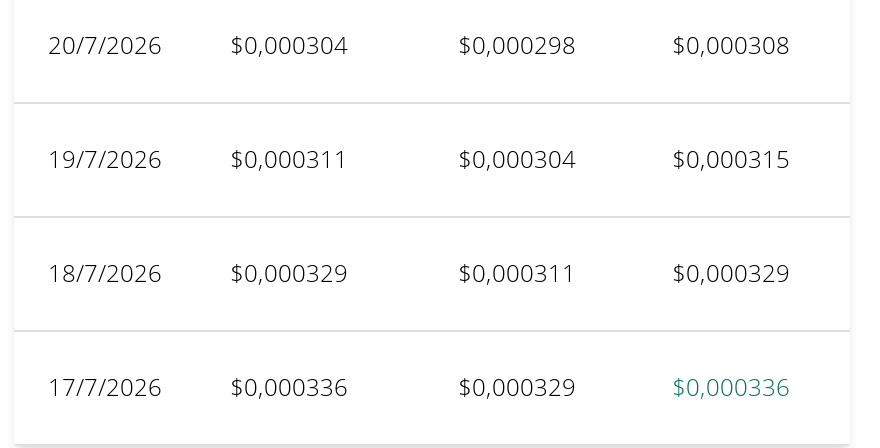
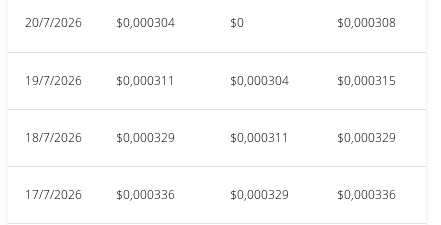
- $0,000298
+ $0
